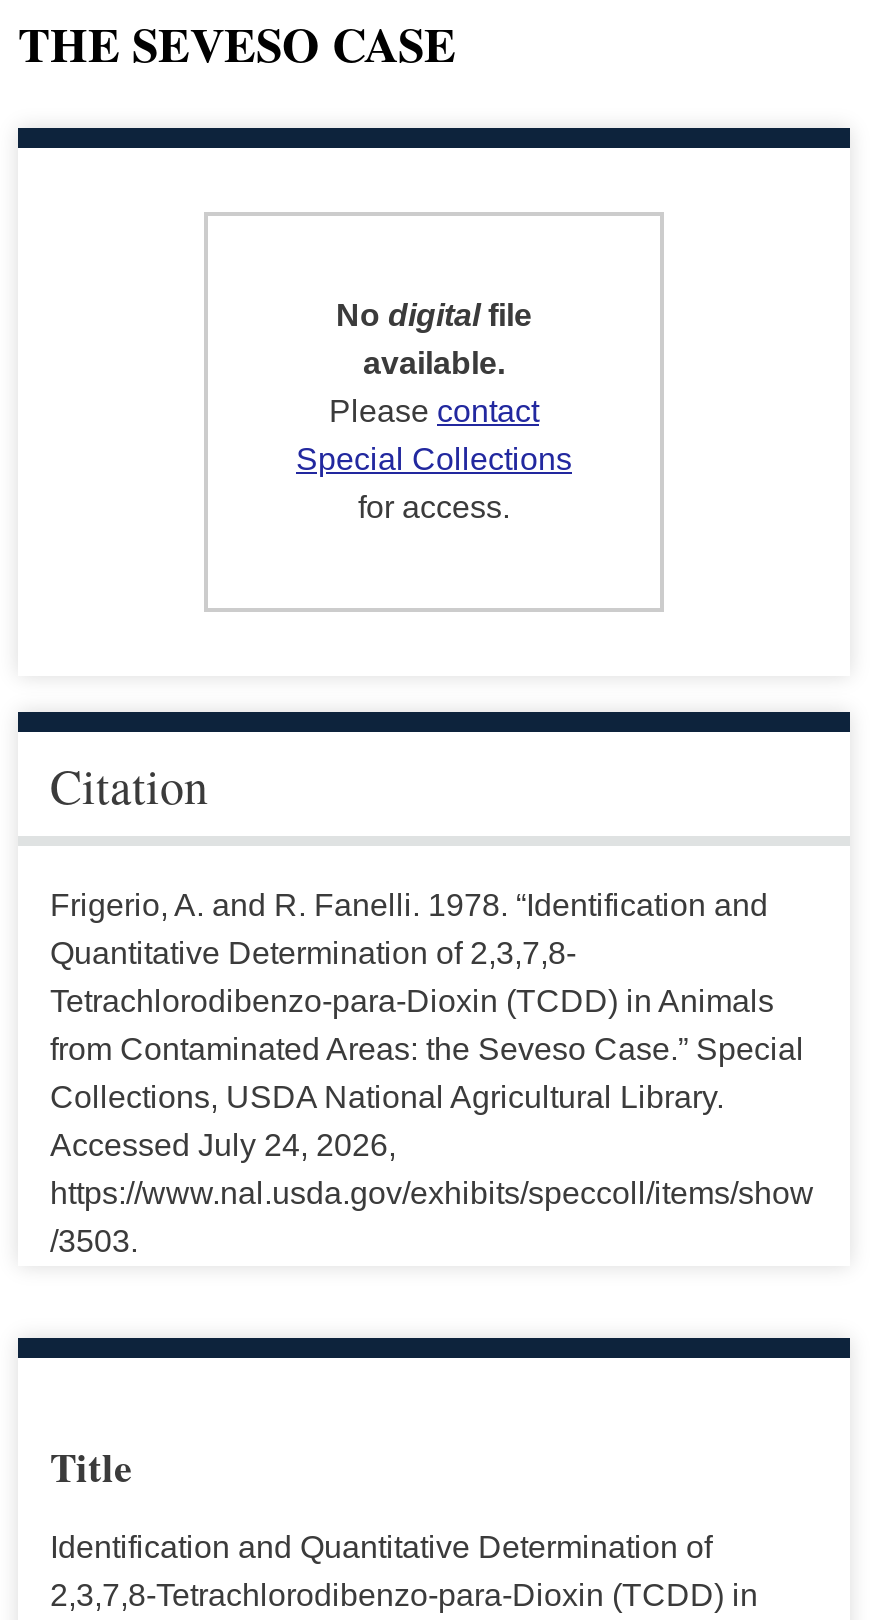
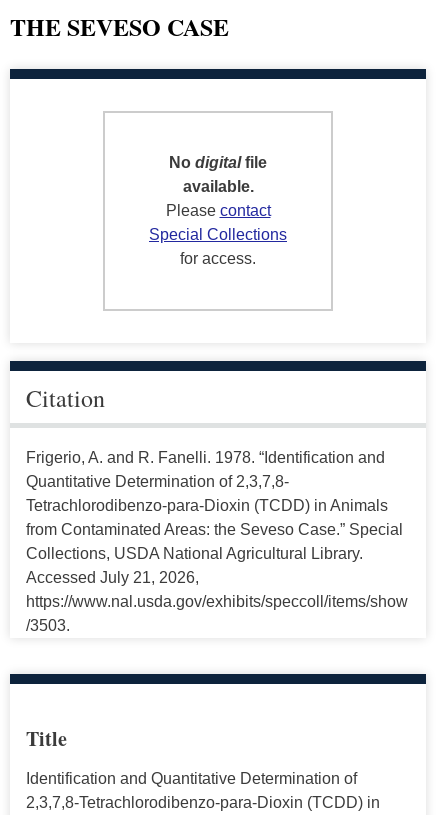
- Accessed July 24, 2026,
+ Accessed July 21, 2026,
